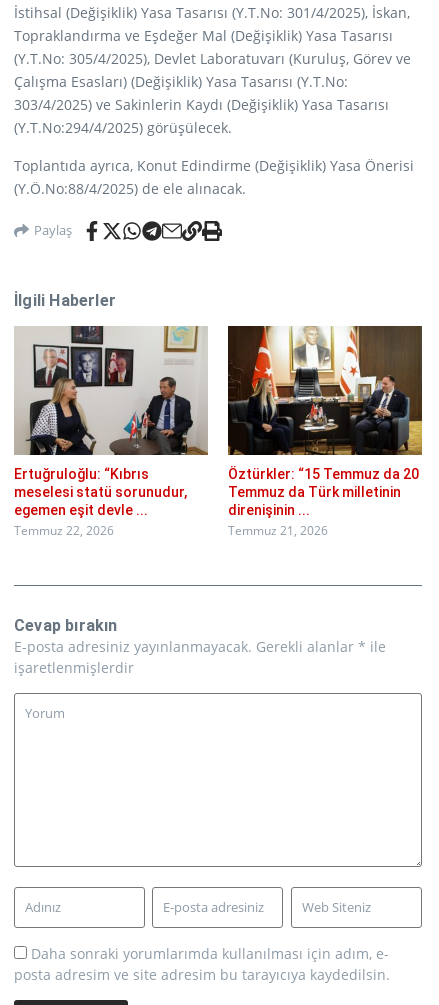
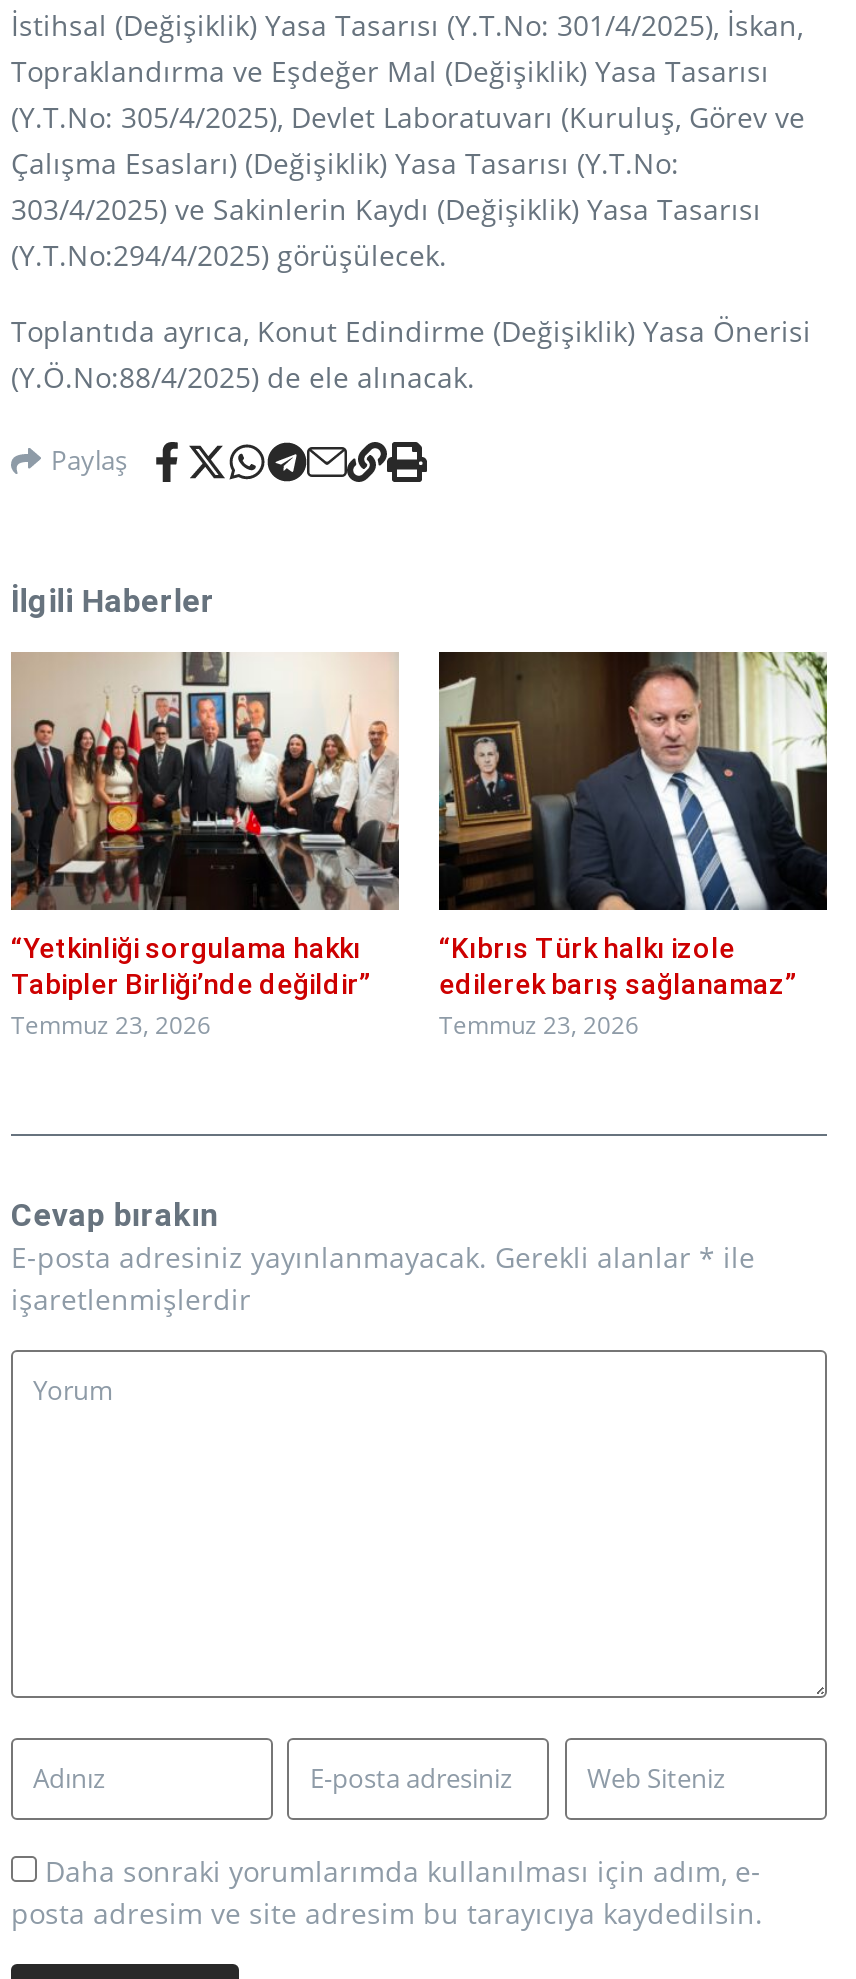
- [image]
- Ertuğruloğlu: “Kıbrıs
- meselesi statü sorunudur,
- egemen eşit devle ...
- Temmuz 22, 2026
+ [image]
+ “Yetkinliği sorgulama hakkı
+ Tabipler Birliği’nde değildir”
+ Temmuz 23, 2026

- [image]
- Öztürkler: “15 Temmuz da 20
- Temmuz da Türk milletinin
- direnişinin ...
- Temmuz 21, 2026
+ [image]
+ “Kıbrıs Türk halkı izole
+ edilerek barış sağlanamaz”
+ Temmuz 23, 2026
